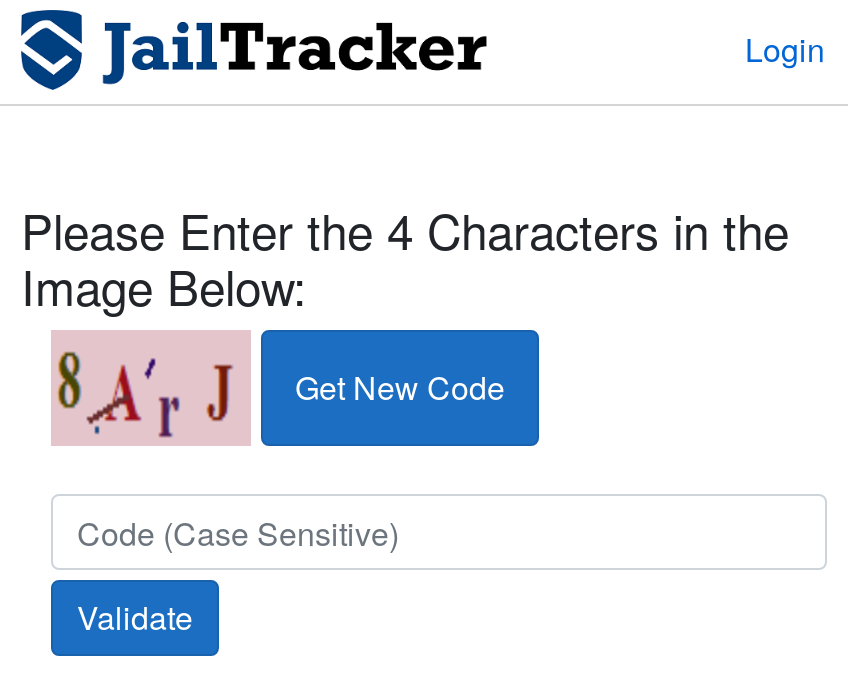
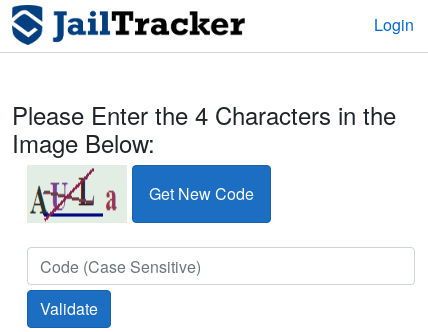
- [image]
+ [image]
